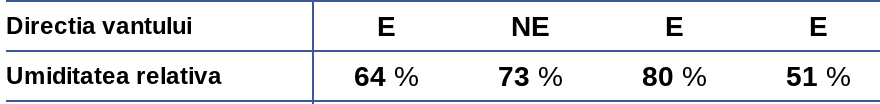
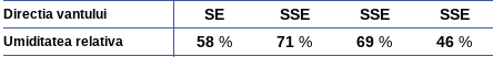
- E
- NE
- E
- E
+ SE
+ SSE
+ SSE
+ SSE

- 64%
+ 58%

- 73%
+ 71%

- 80%
+ 69%

- 51%
+ 46%
